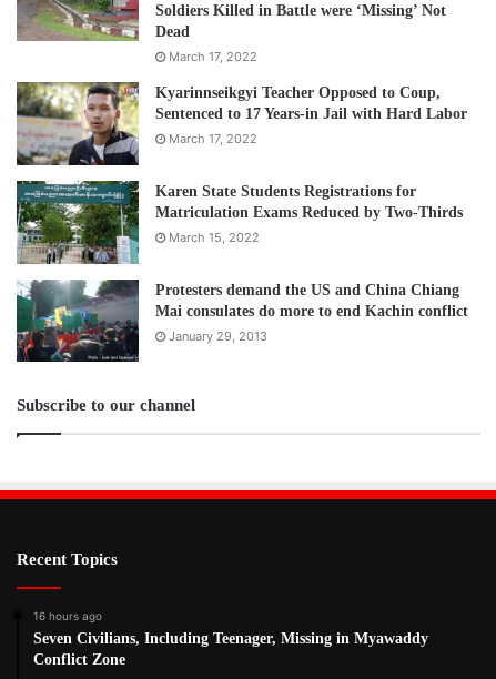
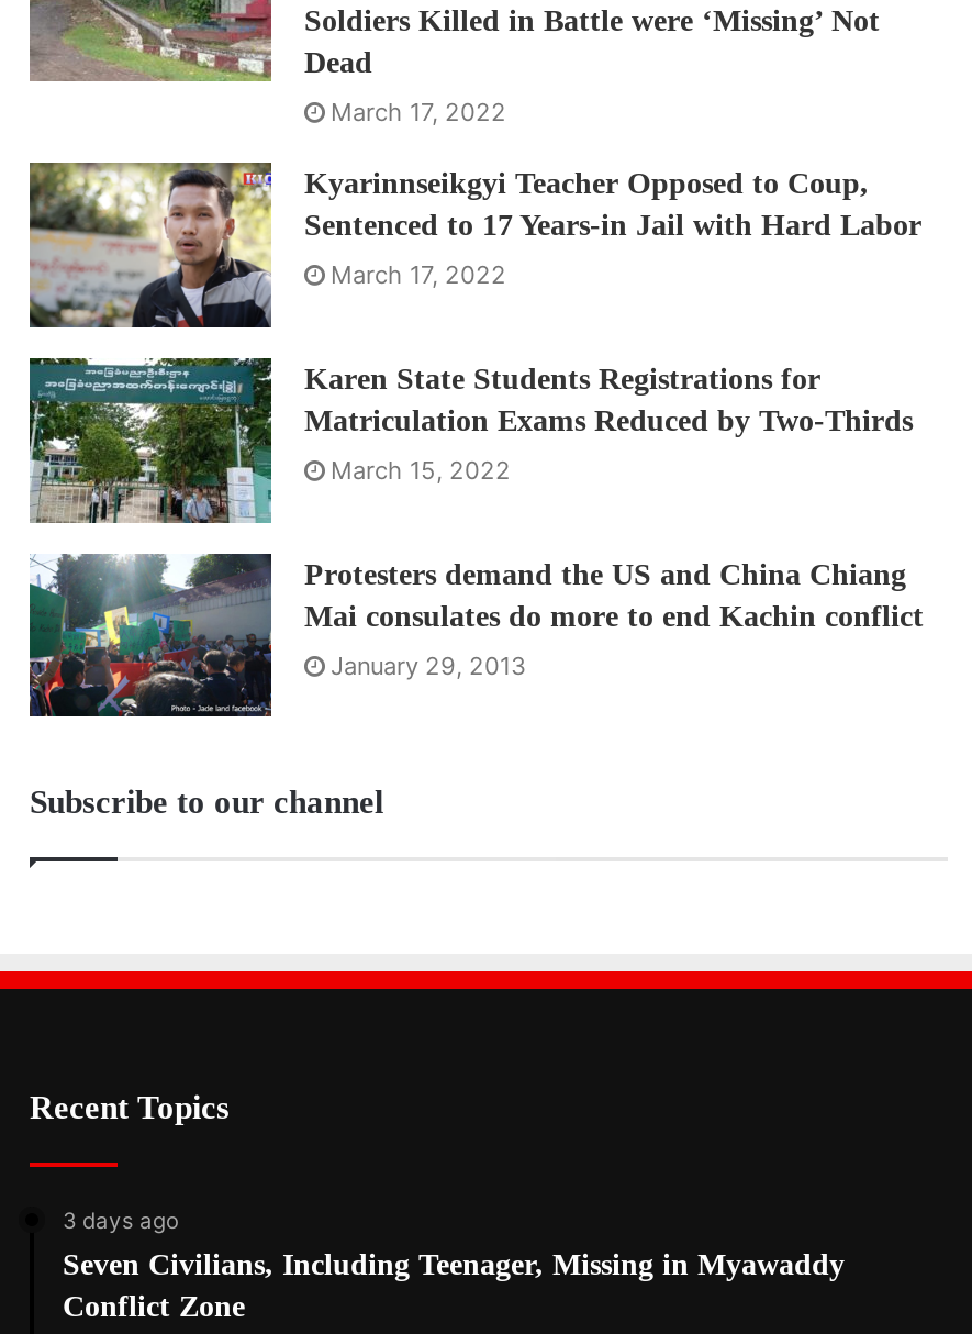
- 16 hours ago
+ 3 days ago
